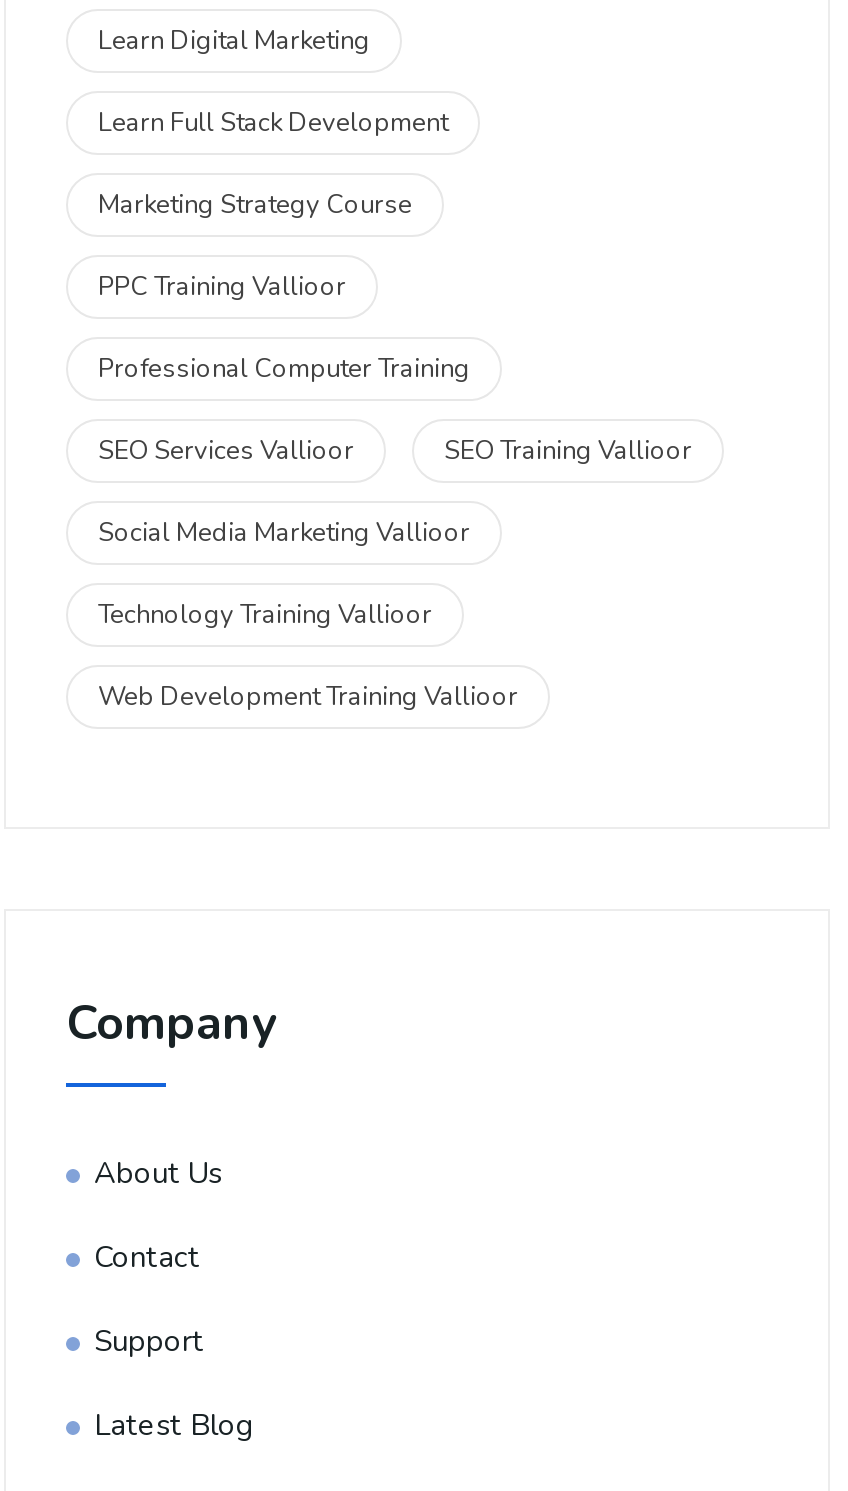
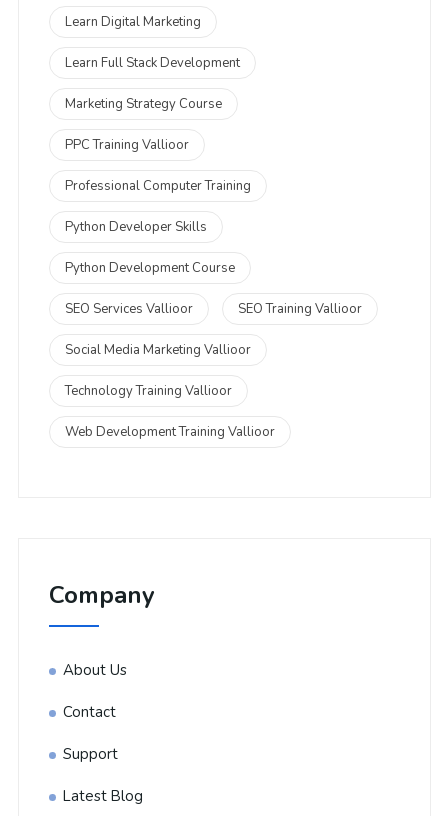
+ Python Developer Skills
+ Python Development Course
